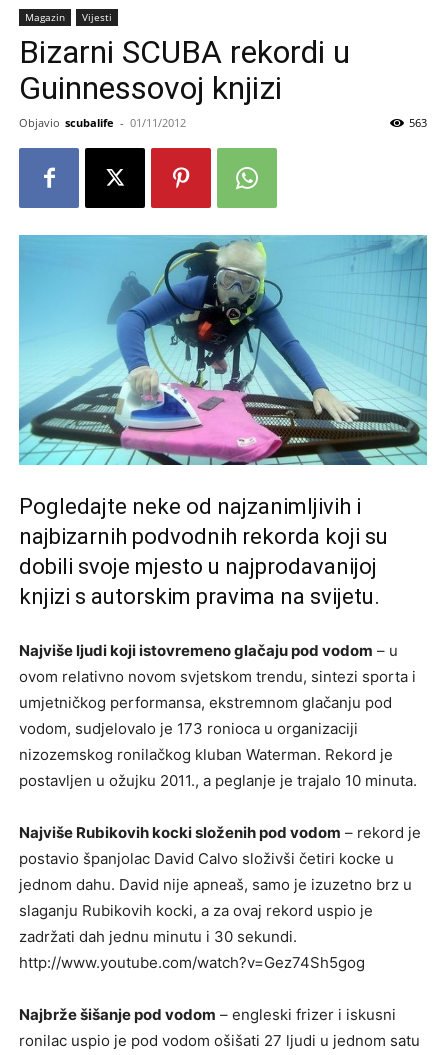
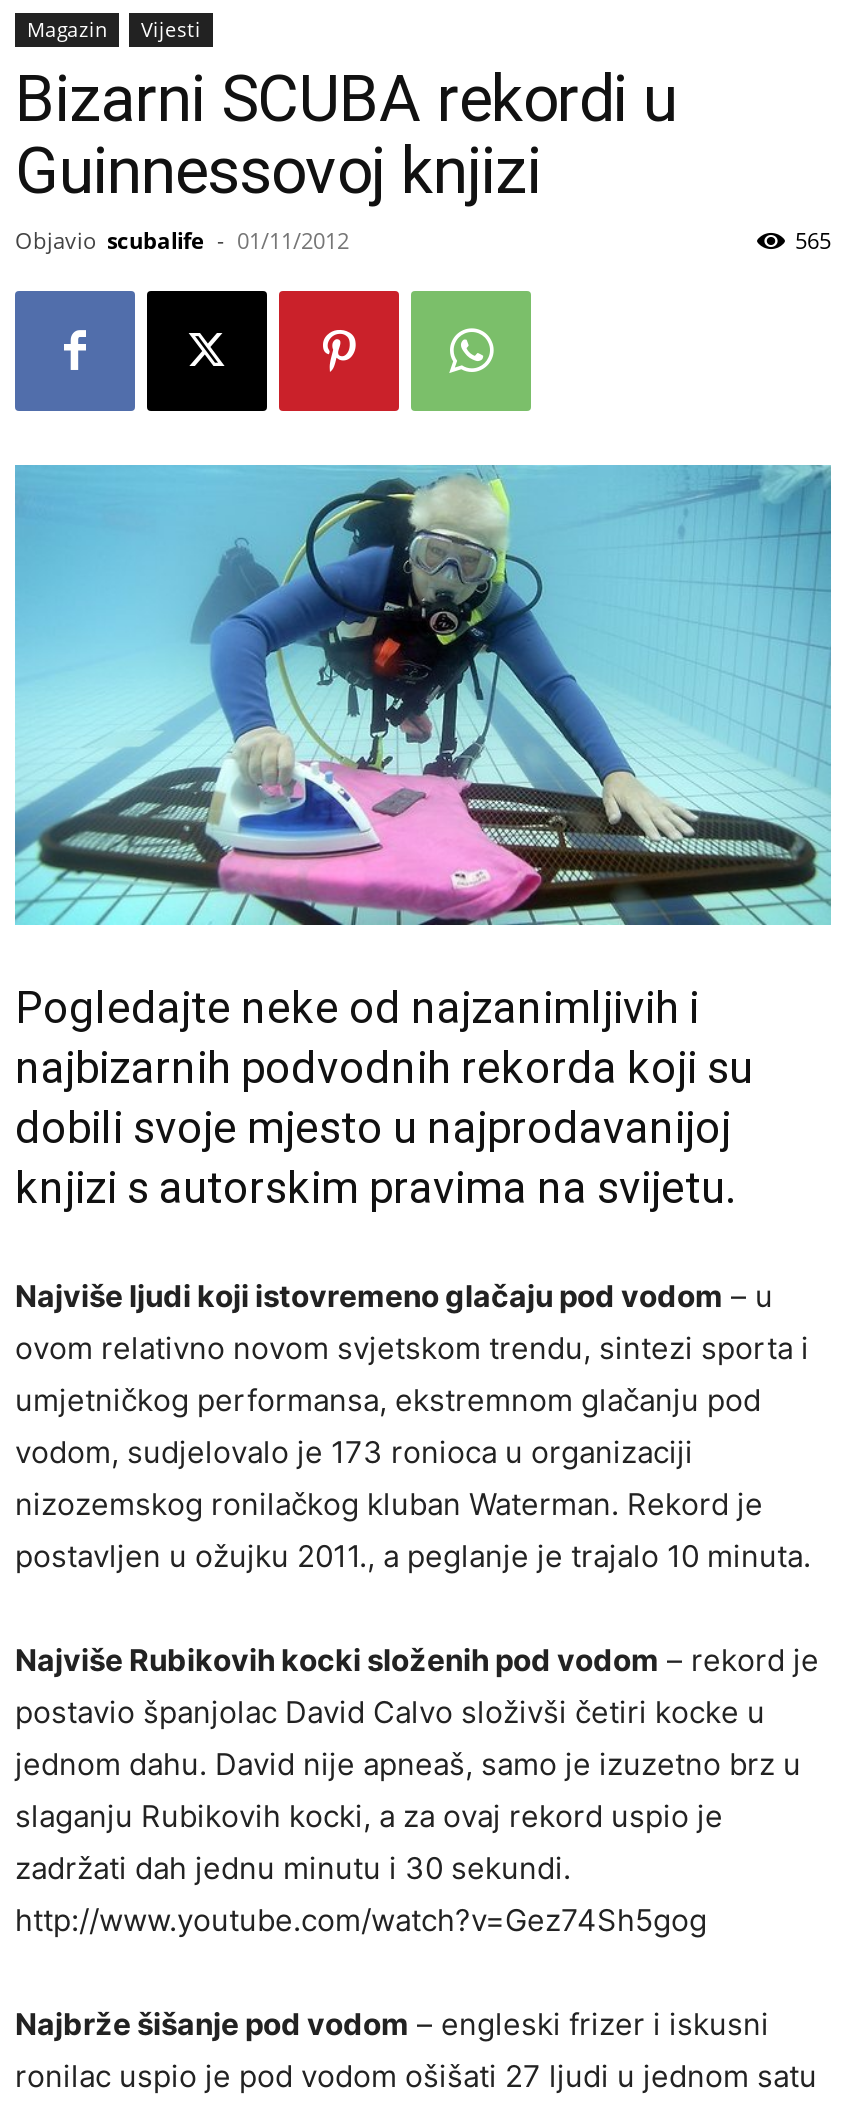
- 563
+ 565
